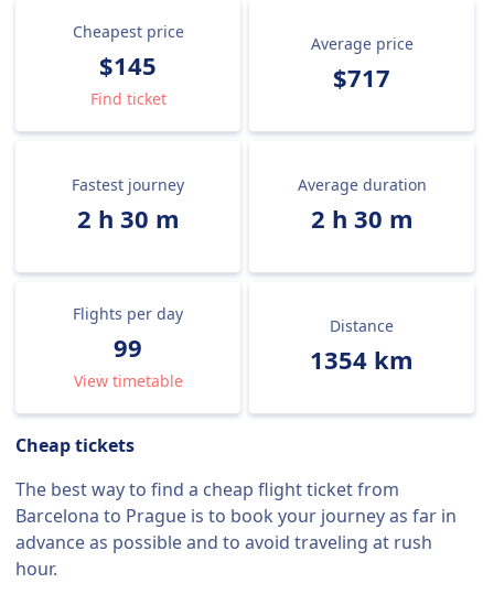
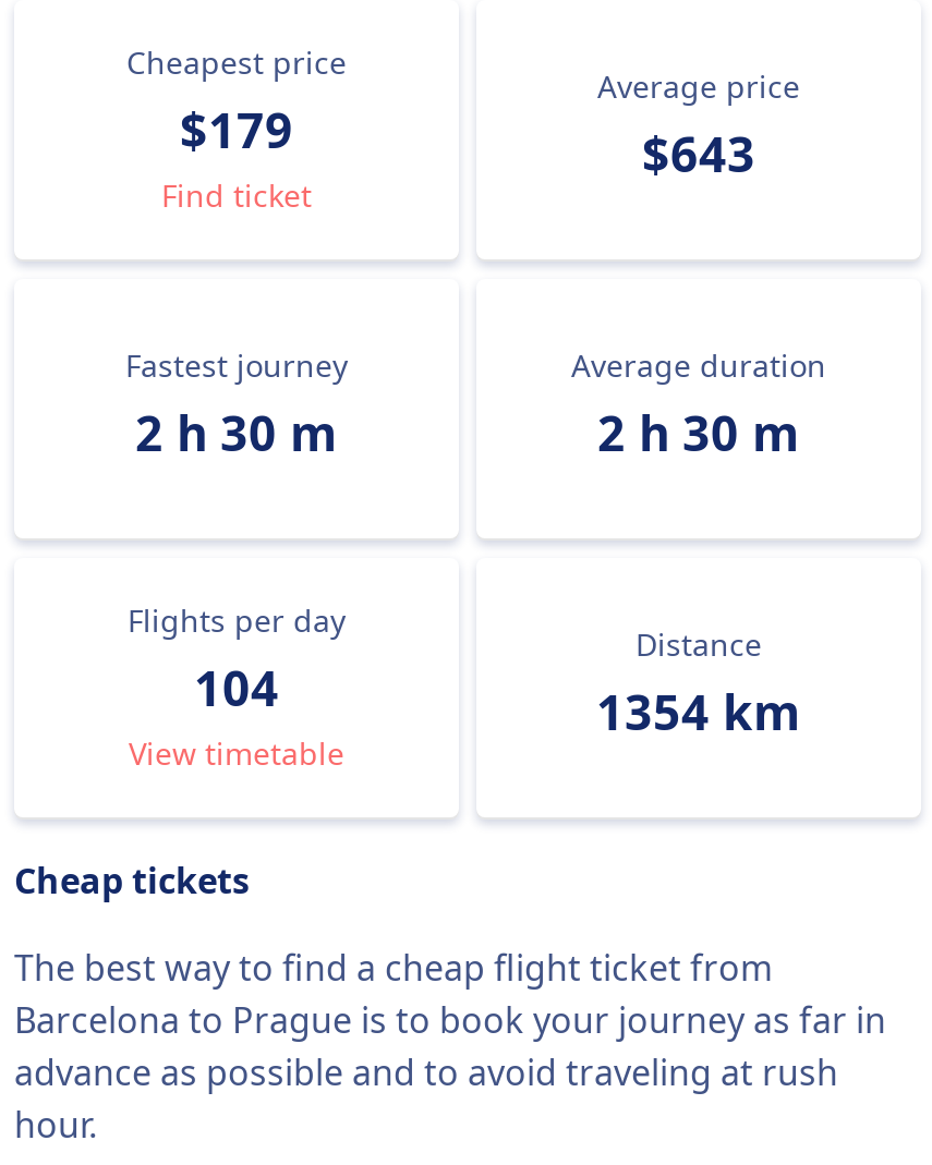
- $145
+ $179

- $717
+ $643

- 99
+ 104
